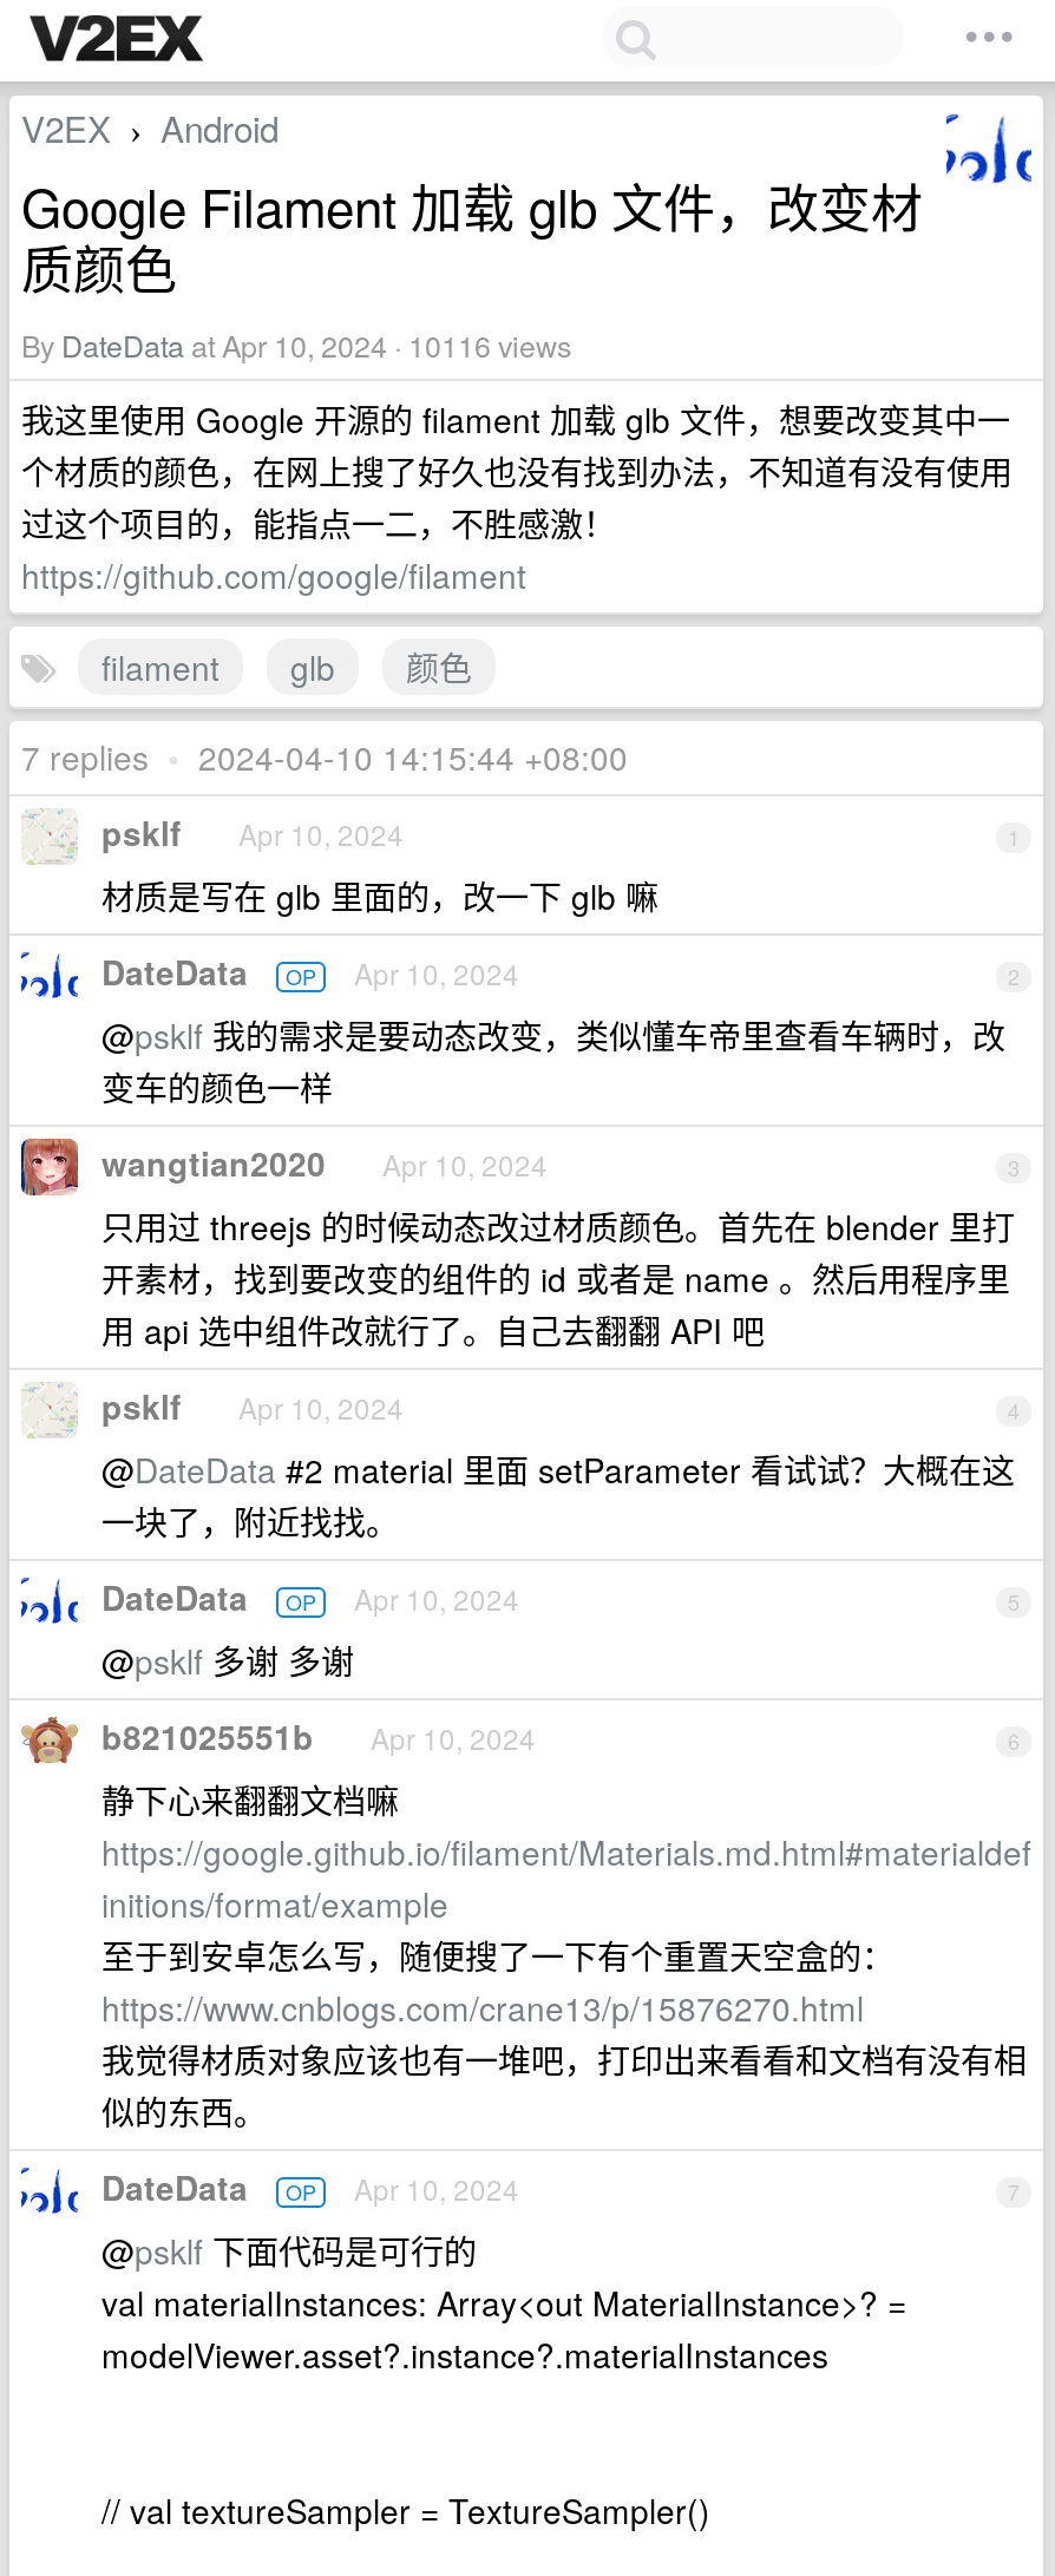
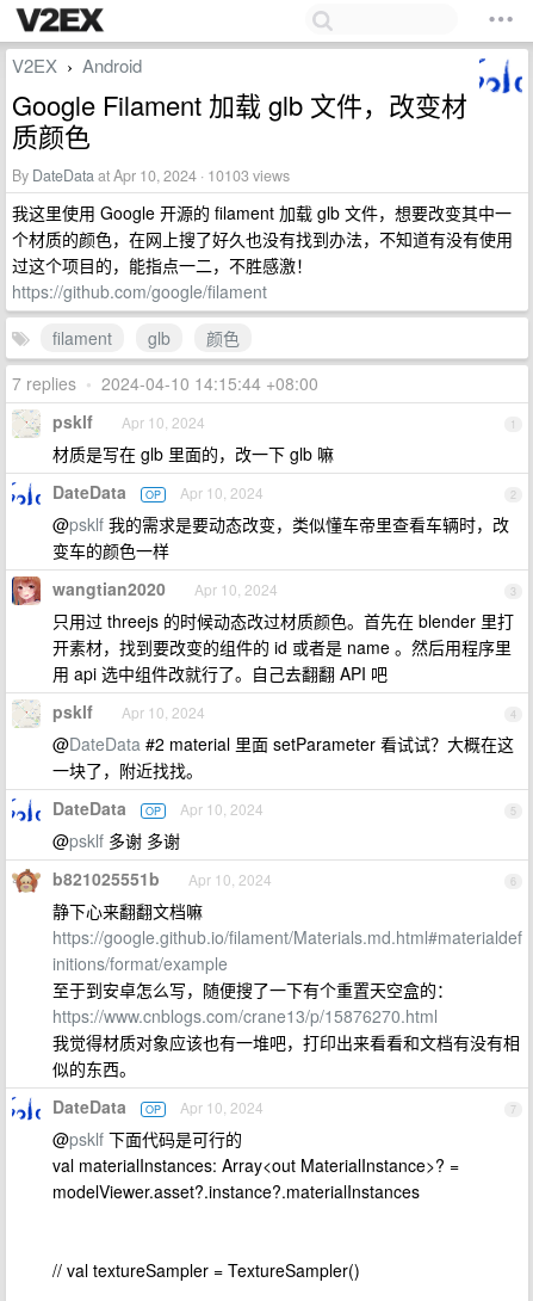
- By DateData at Apr 10, 2024 · 10116 views
+ By DateData at Apr 10, 2024 · 10103 views
